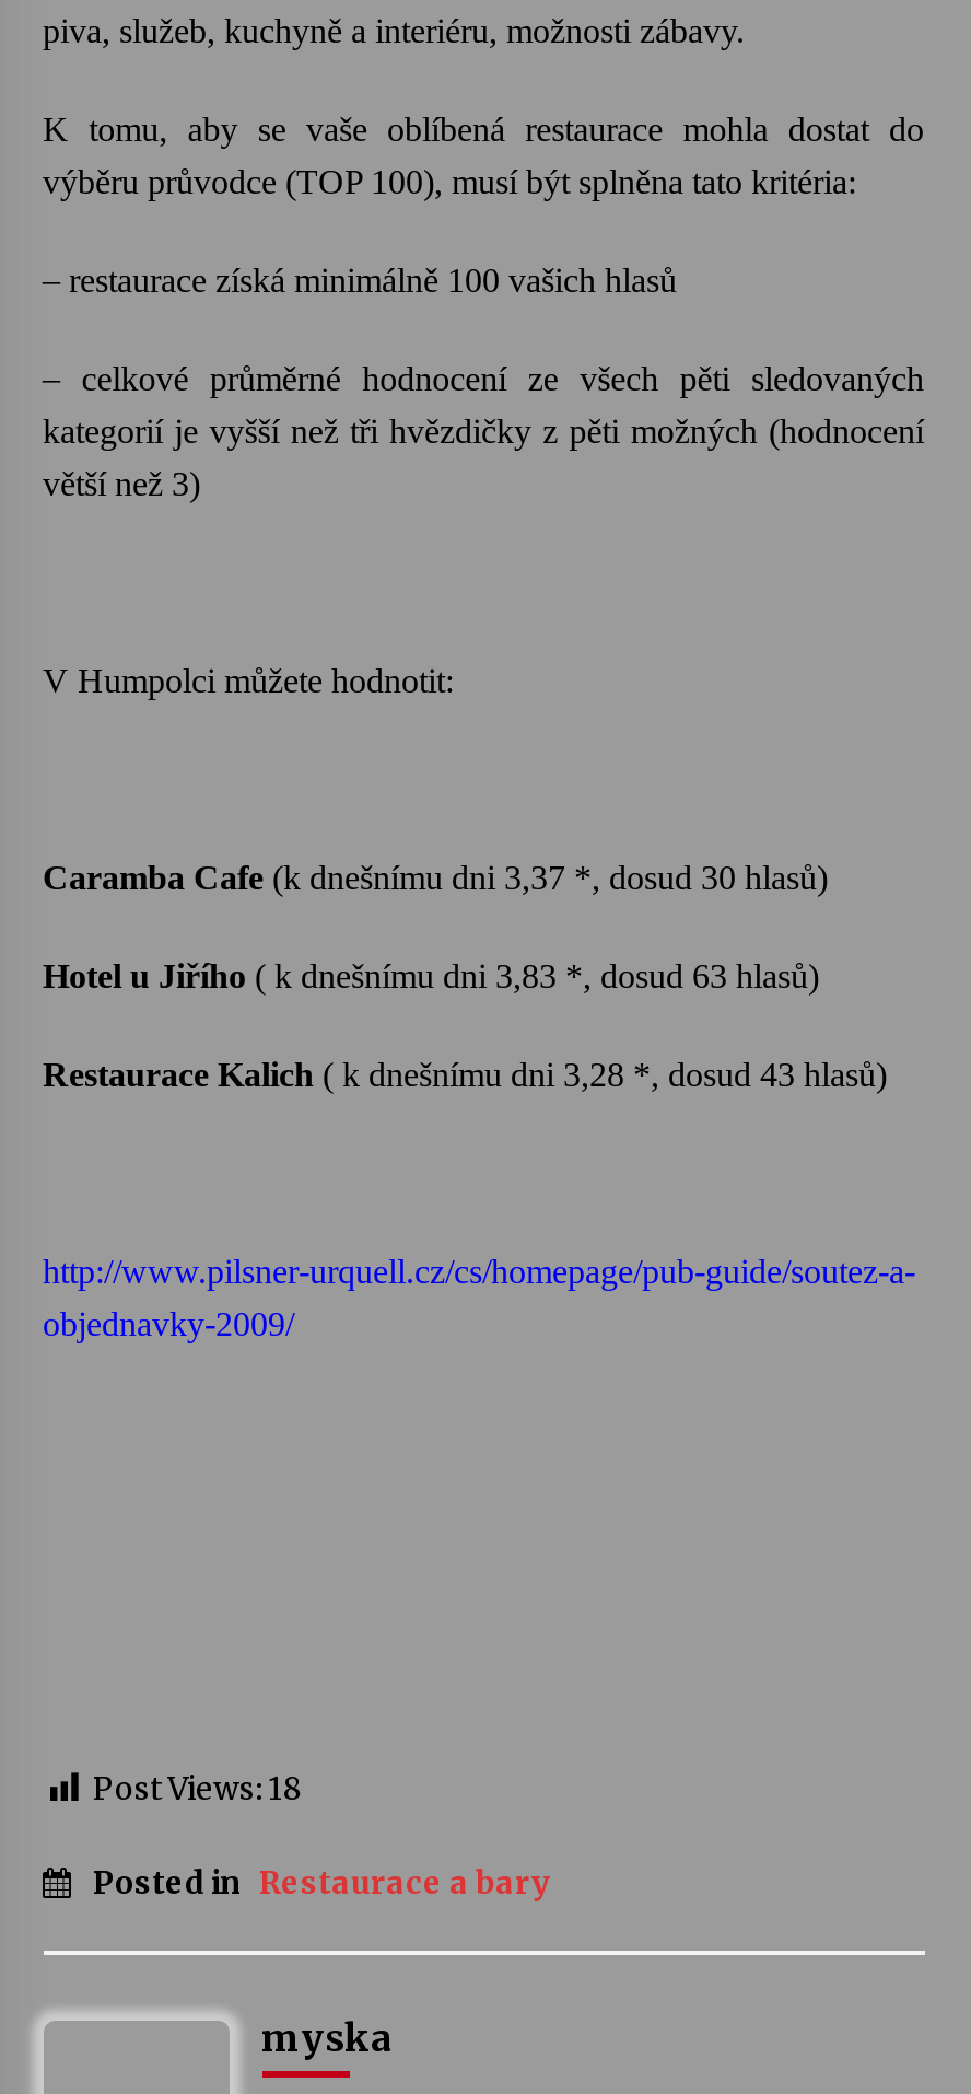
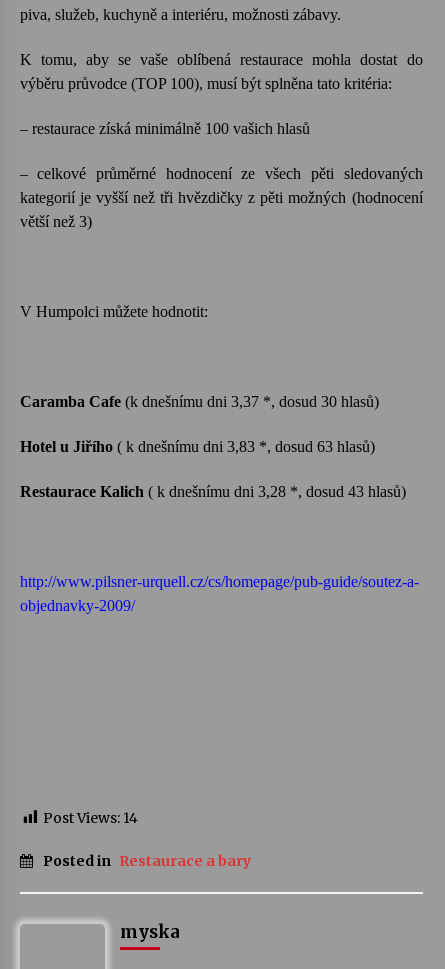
- Post Views: 18
+ Post Views: 14
